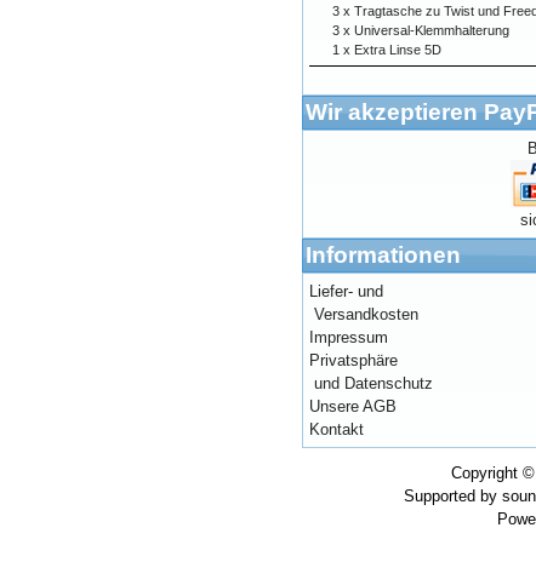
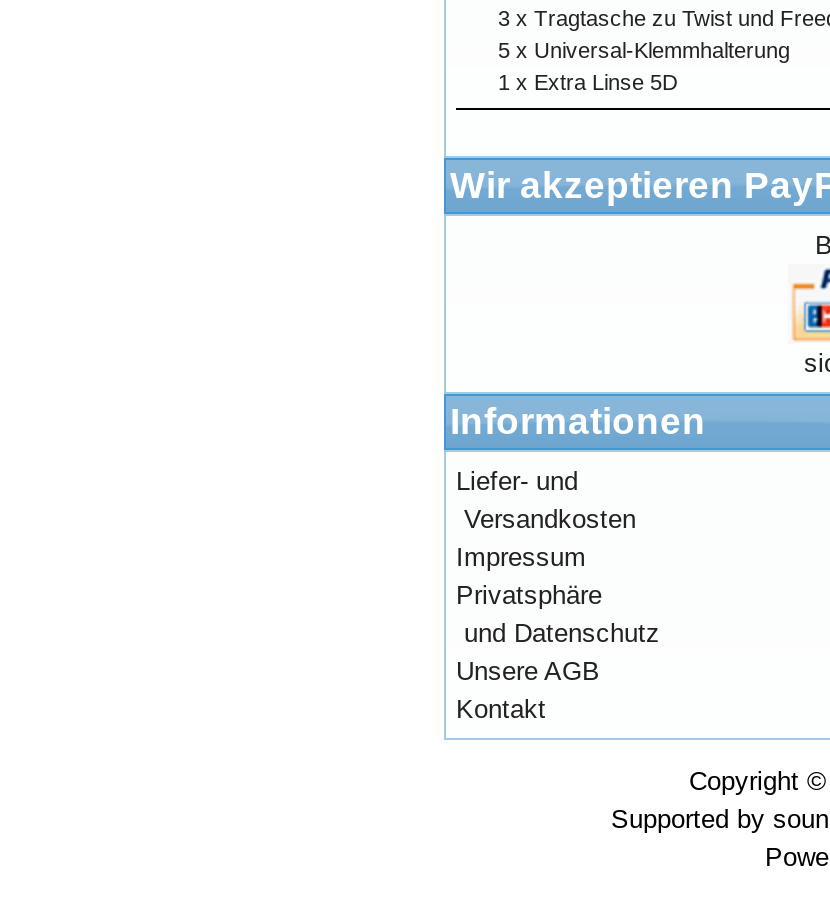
- 3 x Universal-Klemmhalterung
+ 5 x Universal-Klemmhalterung
